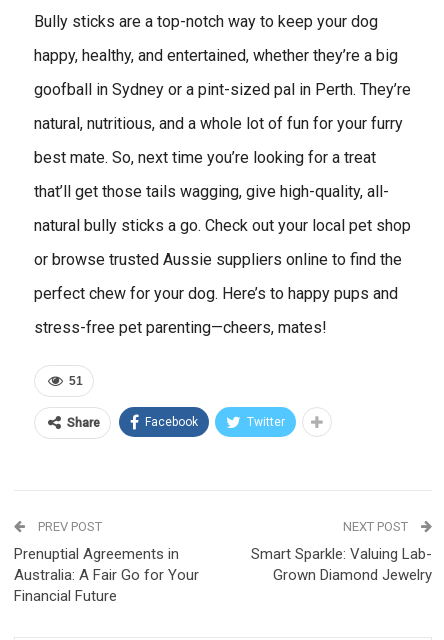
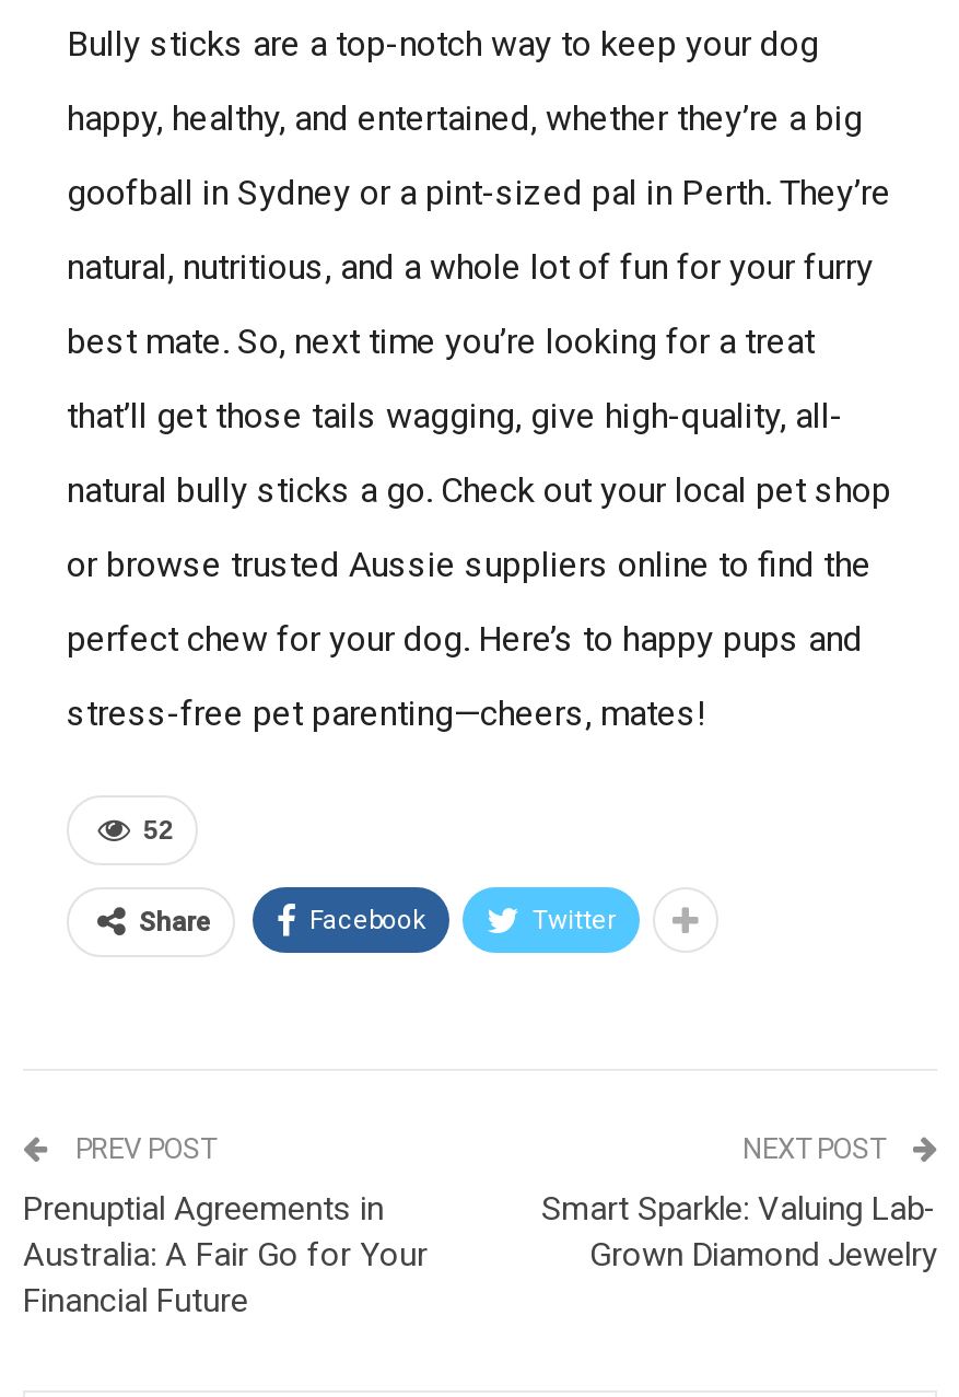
- 51
+ 52
